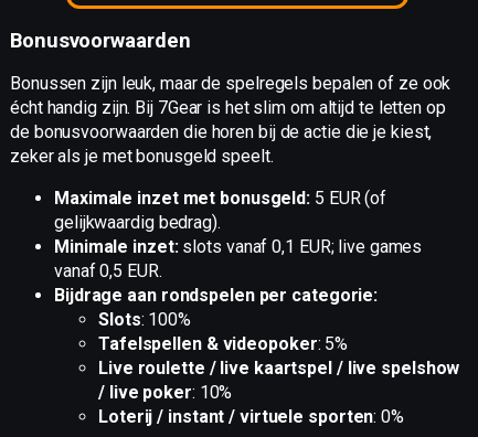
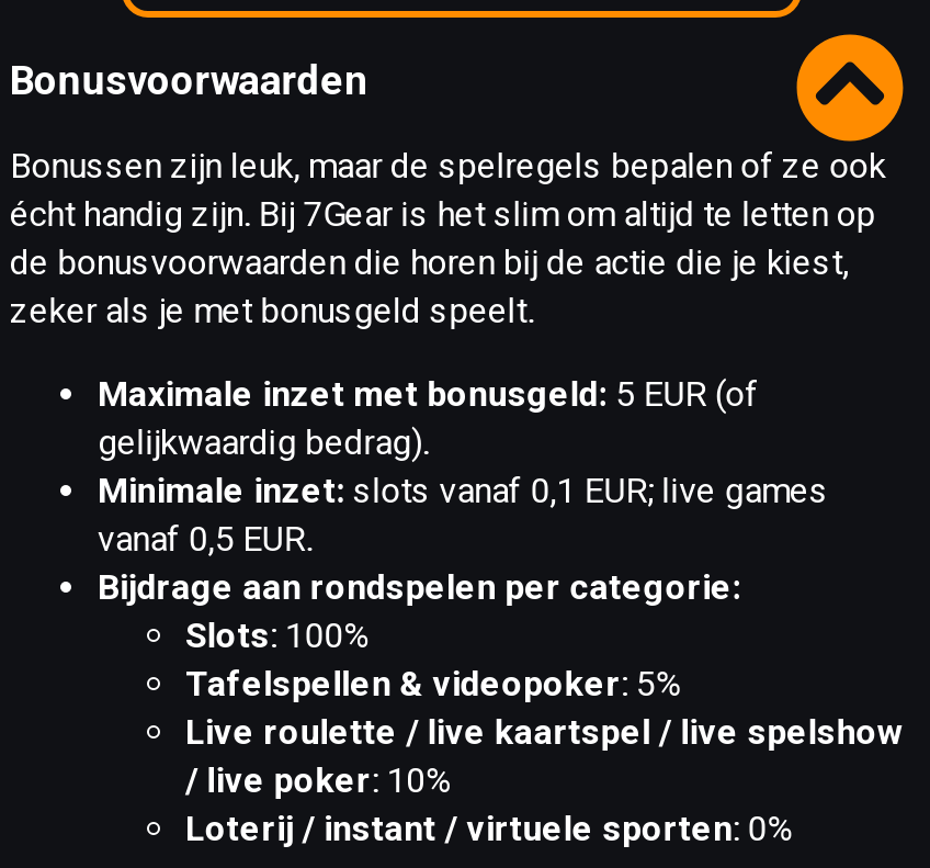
+ [image]
